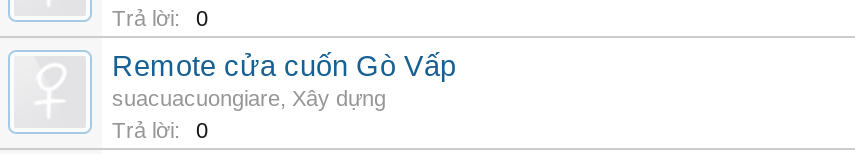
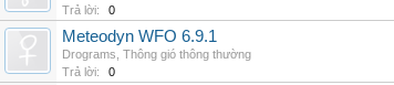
- Remote cửa cuốn Gò Vấp
- suacuacuongiare, Xây dựng
+ Meteodyn WFO 6.9.1
+ Drograms, Thông gió thông thường
